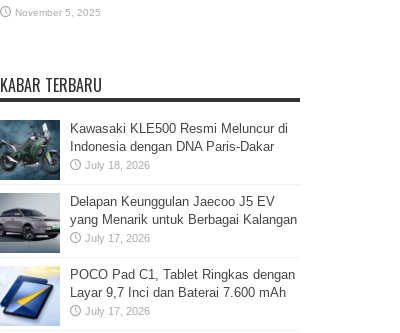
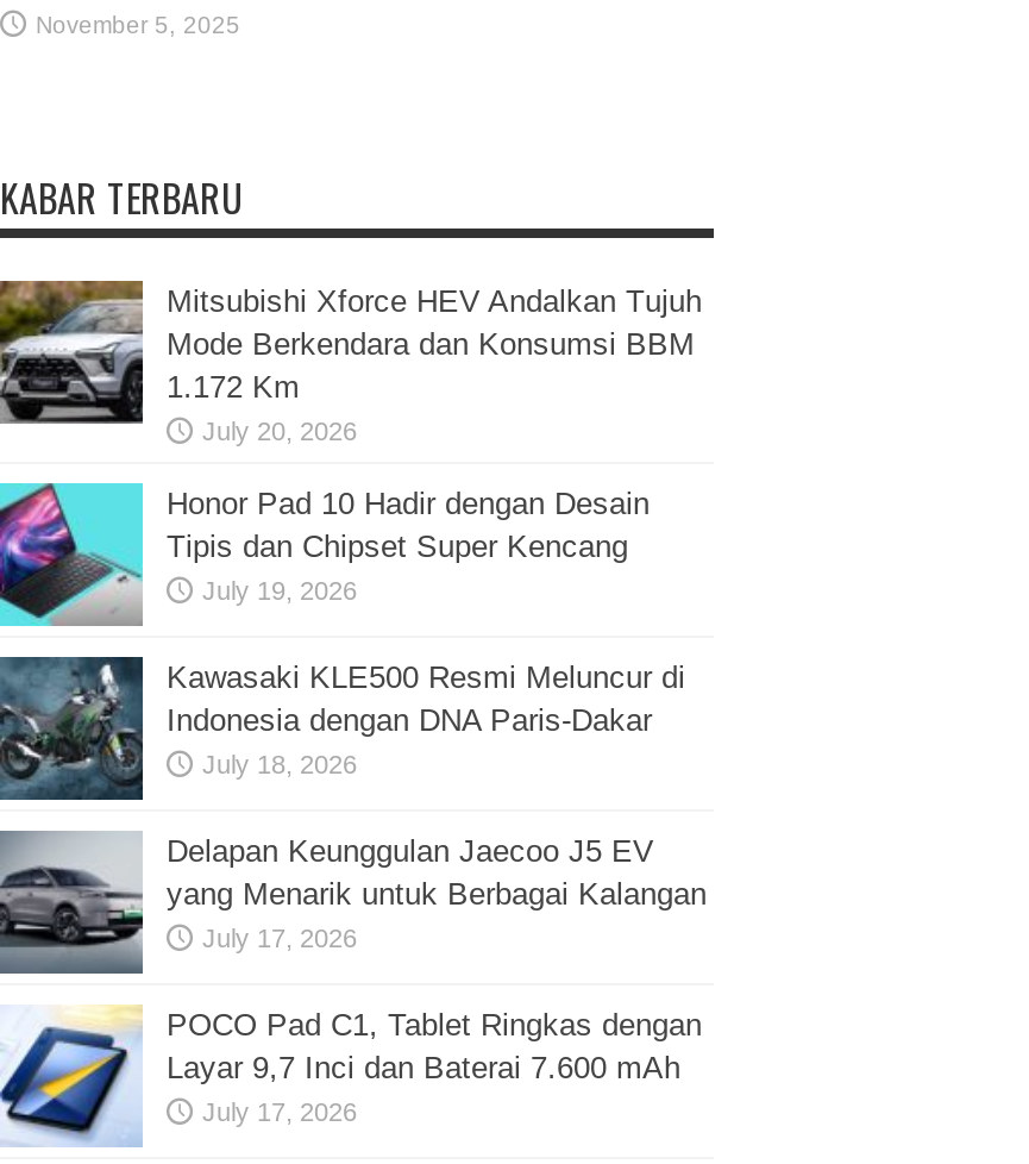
+ [image]
+ Mitsubishi Xforce HEV Andalkan Tujuh
+ Mode Berkendara dan Konsumsi BBM
+ 1.172 Km
+ July 20, 2026
+ Honor Pad 10 Hadir dengan Desain
+ Tipis dan Chipset Super Kencang
+ July 19, 2026

+ [image]
